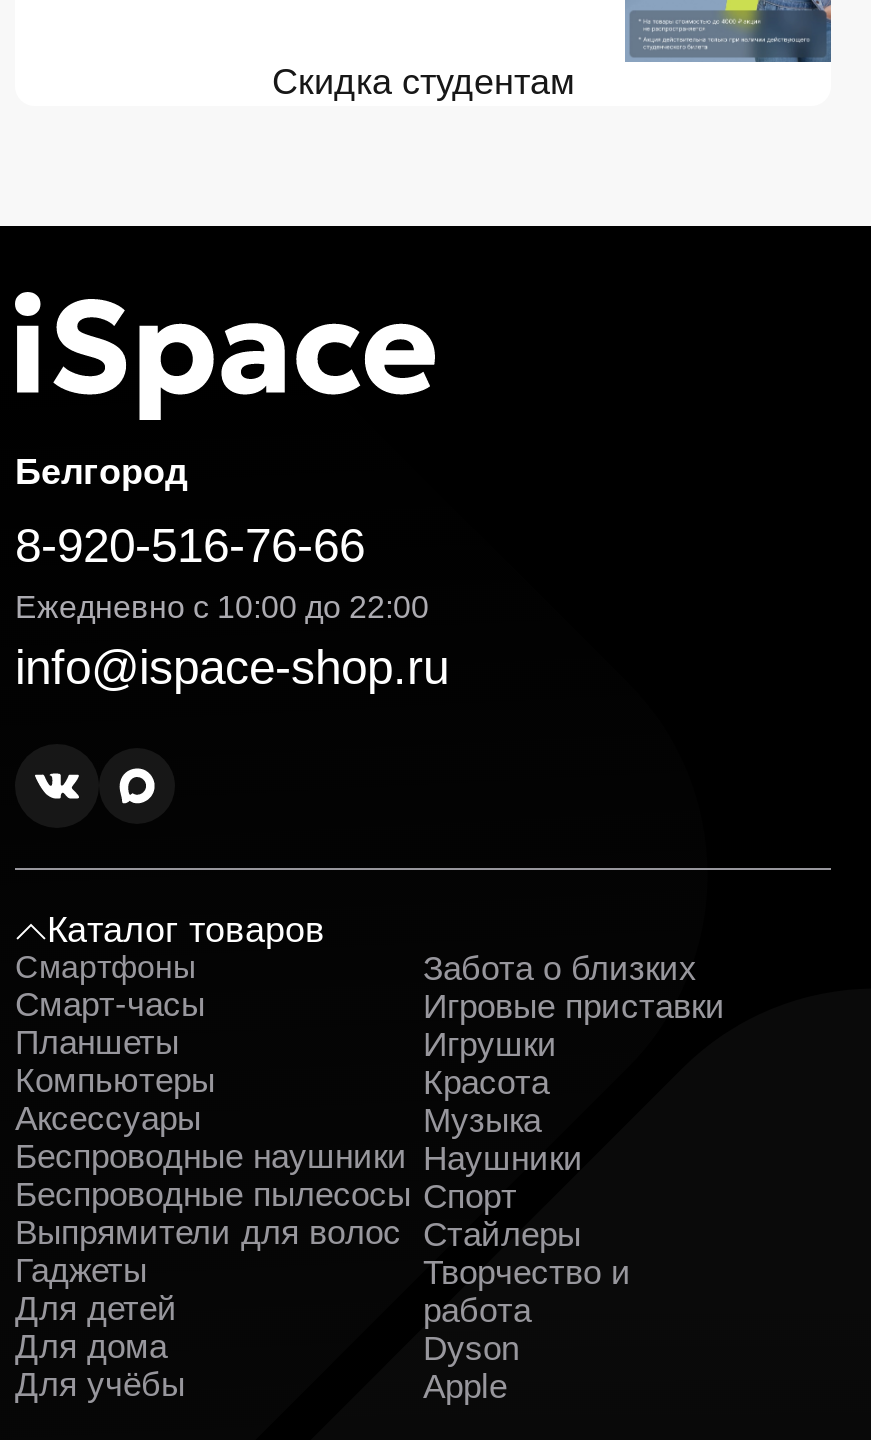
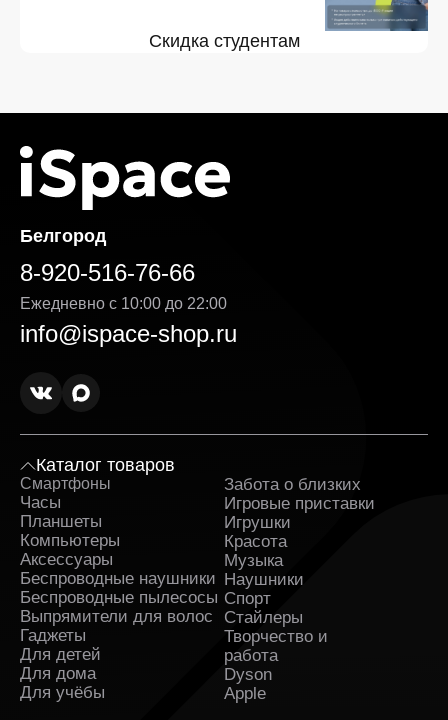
- Смарт-часы
+ Часы
